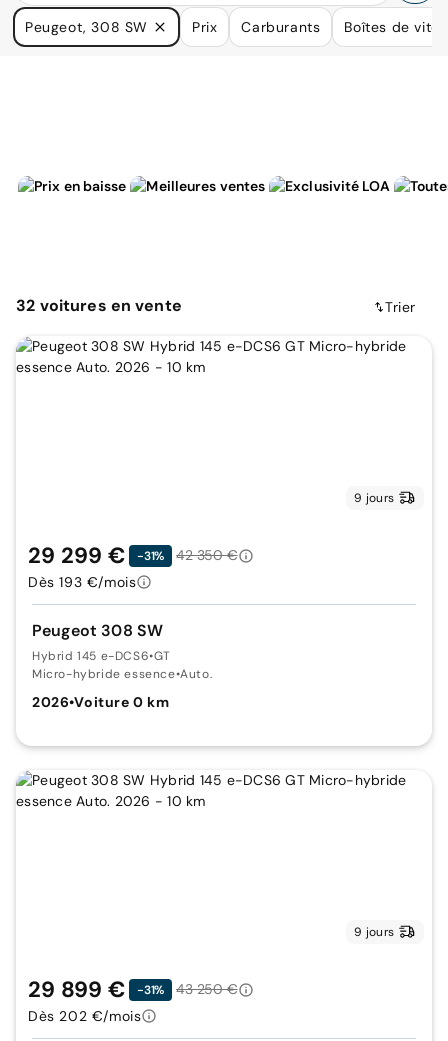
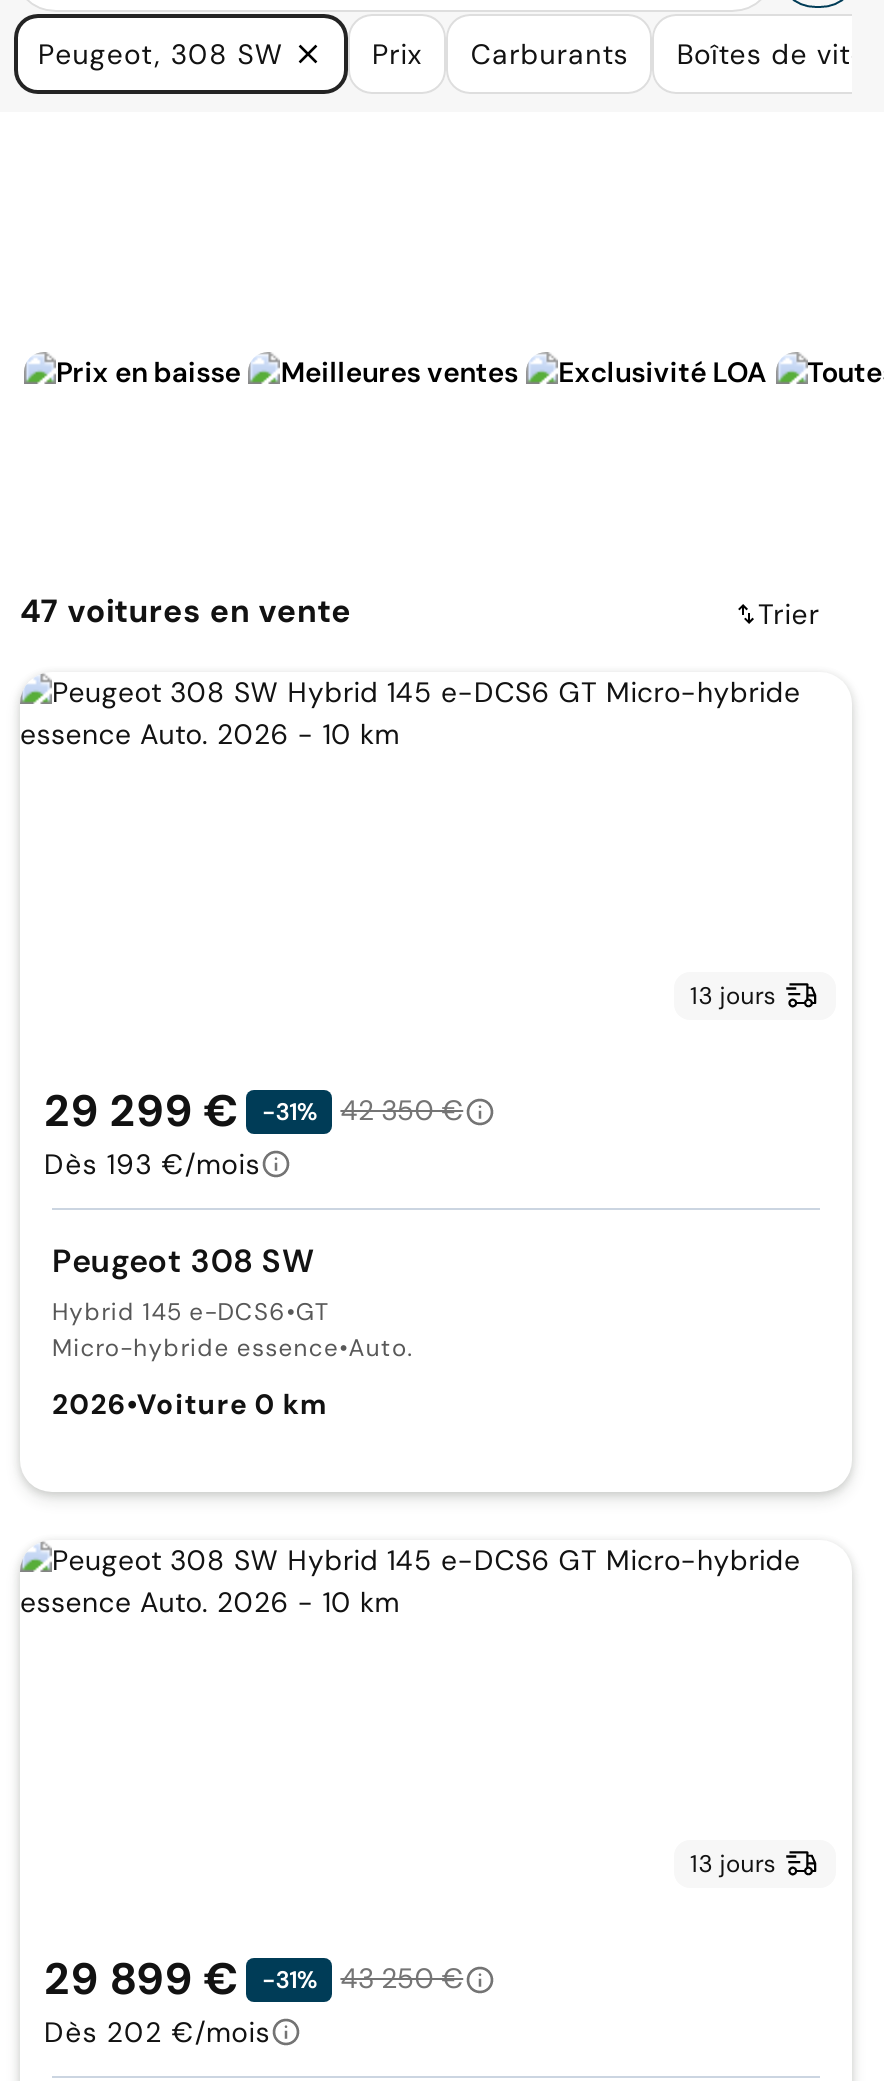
- 32 voitures en vente
+ 47 voitures en vente

- 9 jours
+ 13 jours

- 9 jours
+ 13 jours
